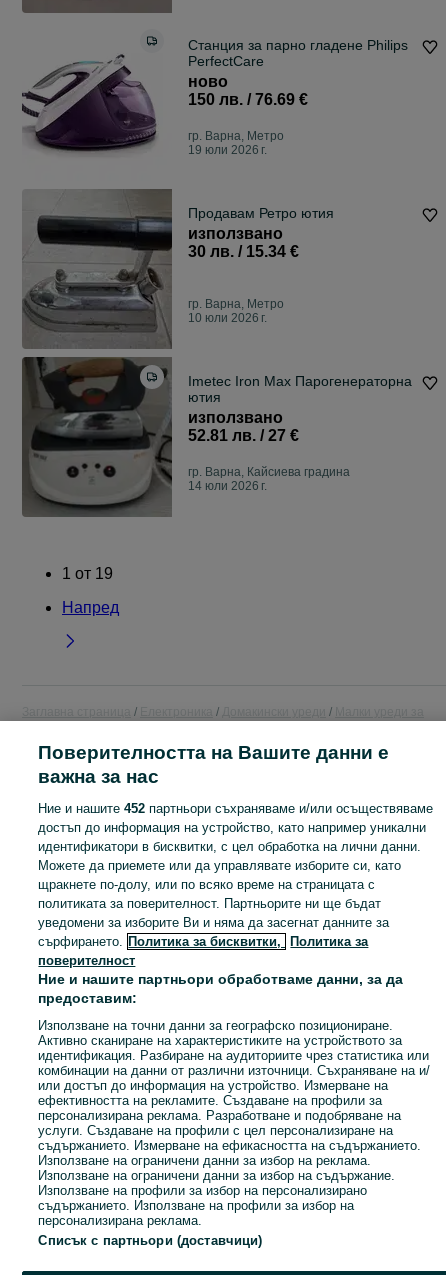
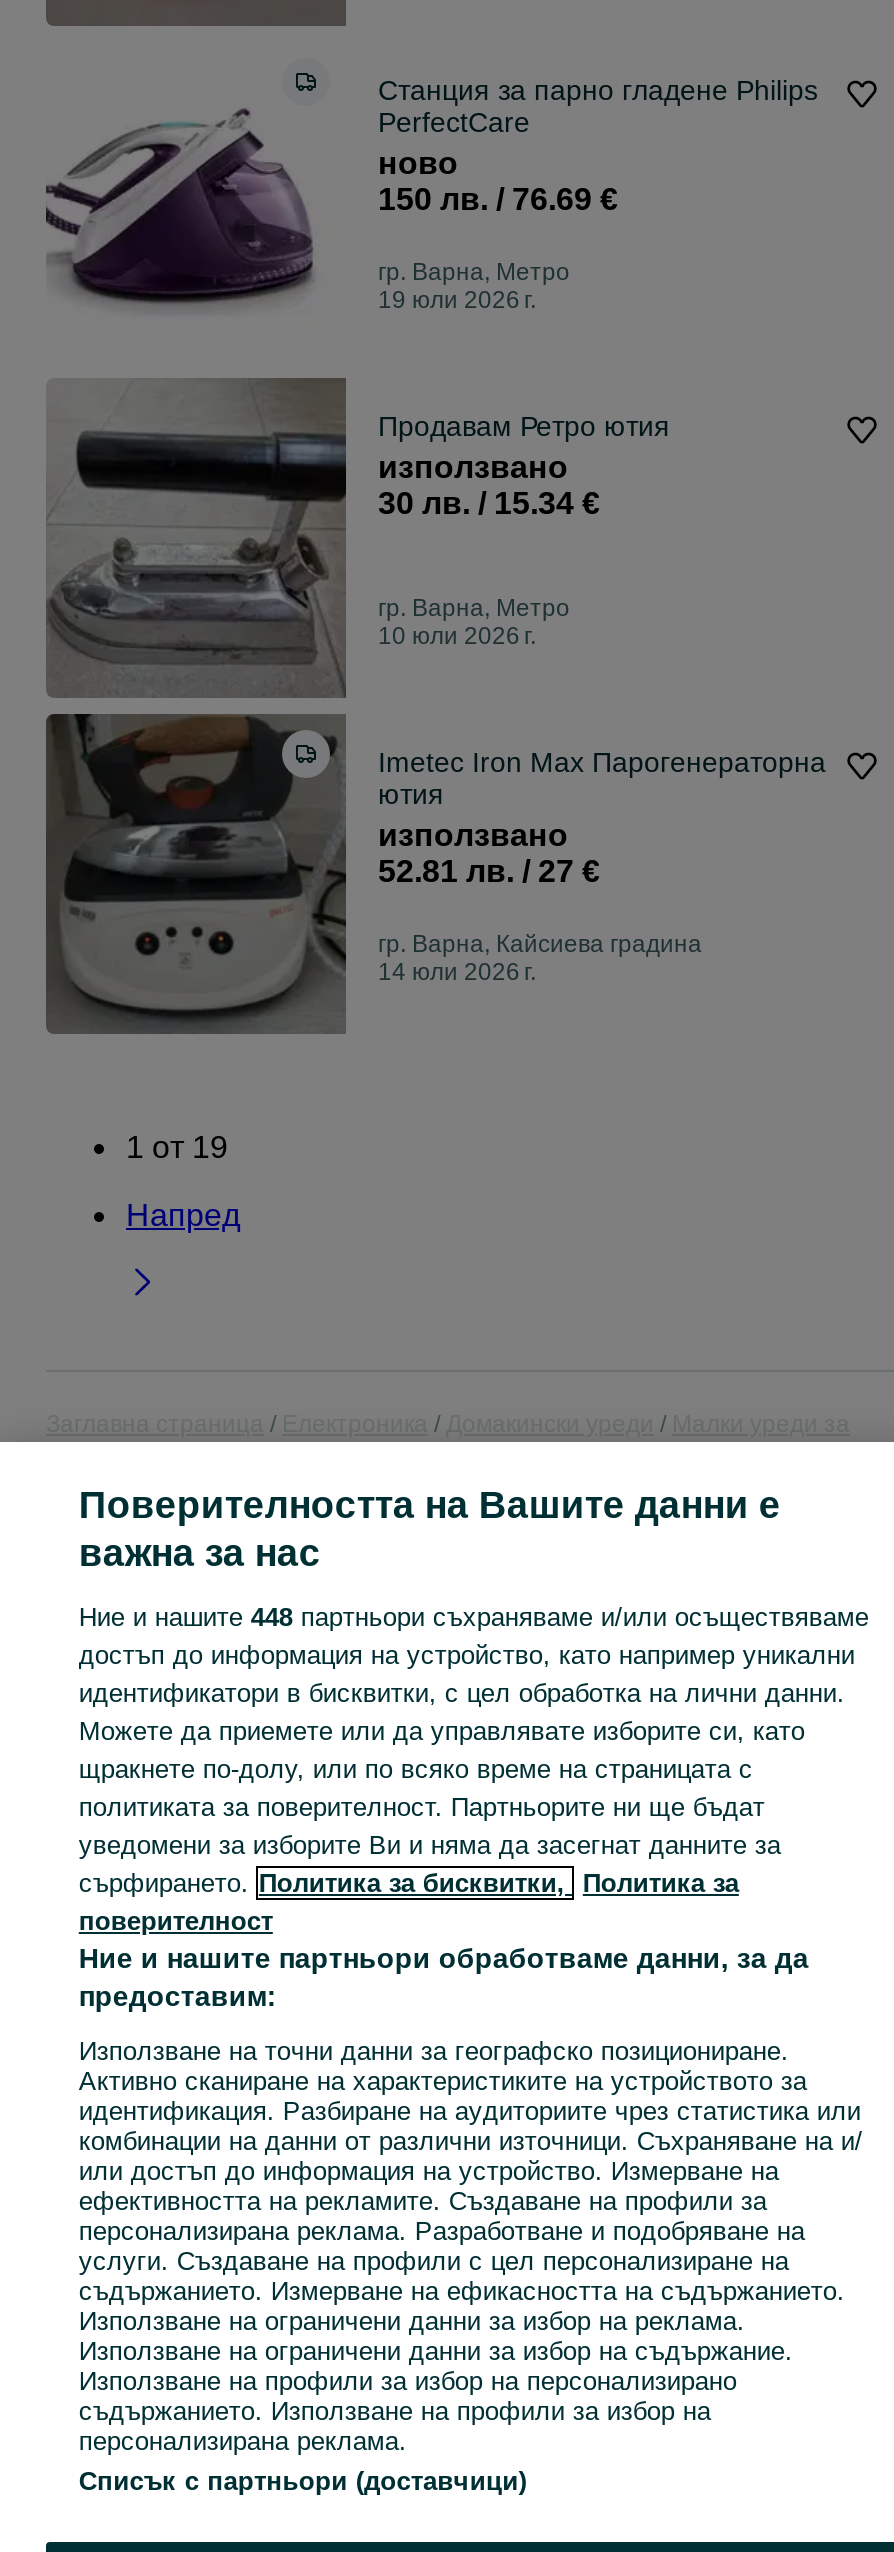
- Ние и нашите 452 партньори съхраняваме и/или осъществяваме
+ Ние и нашите 448 партньори съхраняваме и/или осъществяваме
